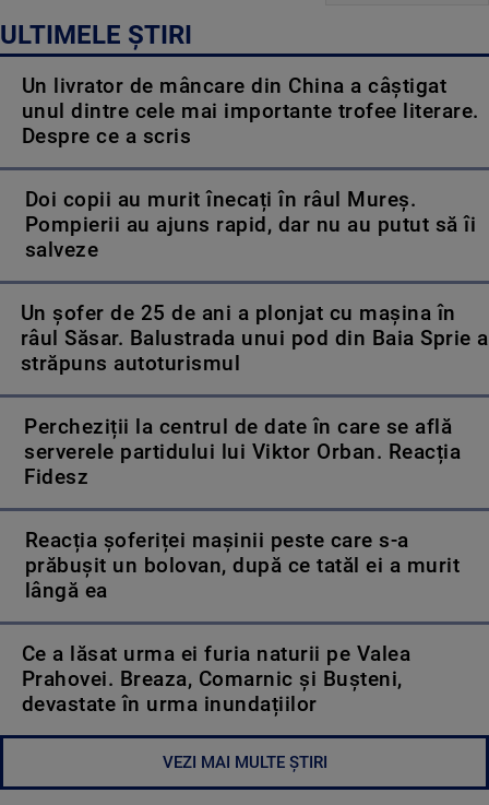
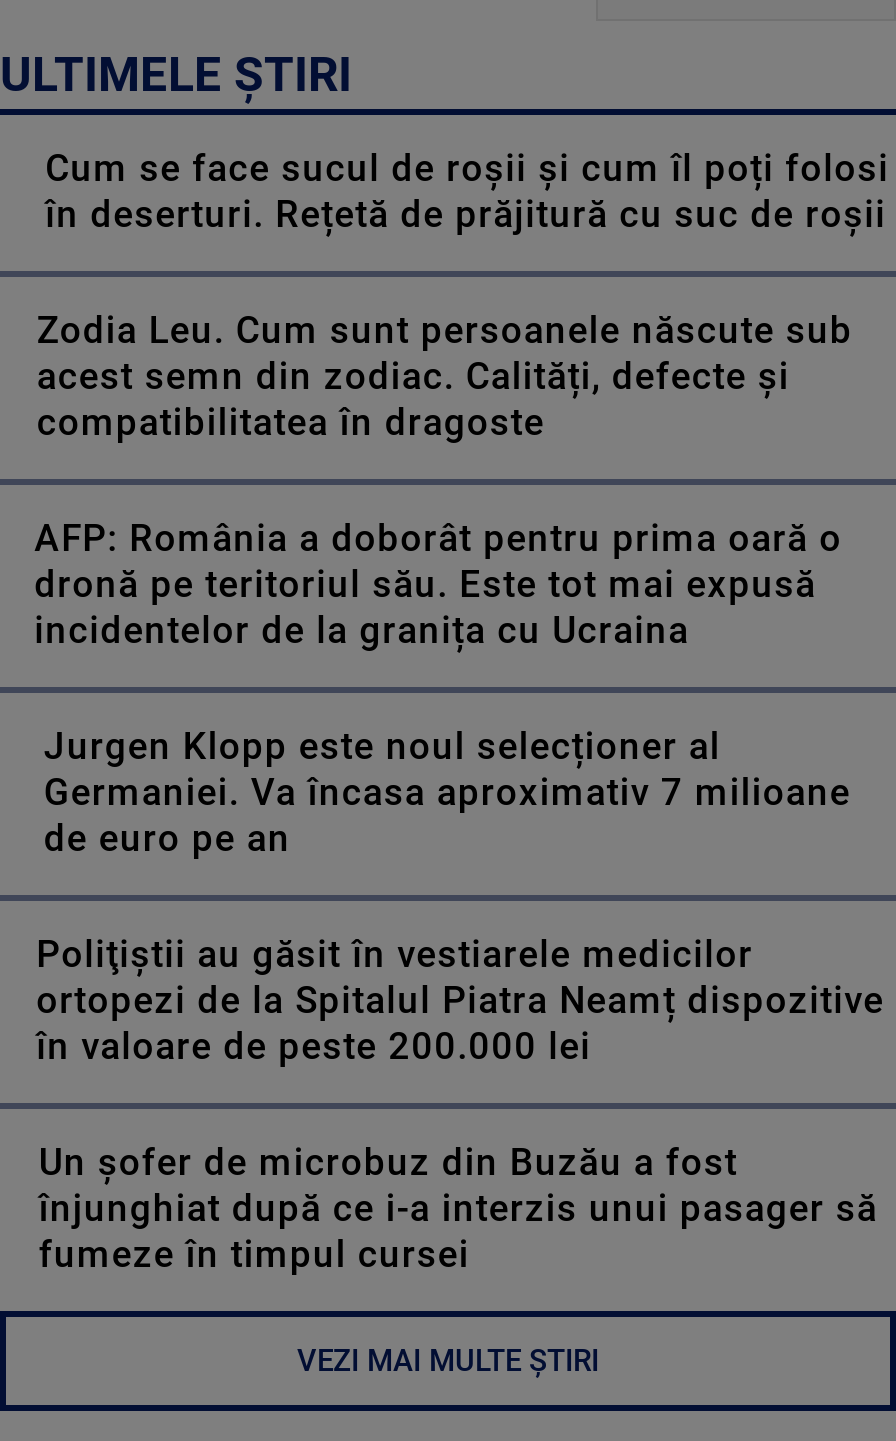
- Un livrator de mâncare din China a câștigat
- unul dintre cele mai importante trofee literare.
- Despre ce a scris
+ Cum se face sucul de roșii și cum îl poți folosi
+ în deserturi. Rețetă de prăjitură cu suc de roșii

- Doi copii au murit înecați în râul Mureș.
- Pompierii au ajuns rapid, dar nu au putut să îi
- salveze
+ Zodia Leu. Cum sunt persoanele născute sub
+ acest semn din zodiac. Calități, defecte și
+ compatibilitatea în dragoste

- Un șofer de 25 de ani a plonjat cu mașina în
- râul Săsar. Balustrada unui pod din Baia Sprie a
- străpuns autoturismul
+ AFP: România a doborât pentru prima oară o
+ dronă pe teritoriul său. Este tot mai expusă
+ incidentelor de la granița cu Ucraina

- Percheziții la centrul de date în care se află
- serverele partidului lui Viktor Orban. Reacția
- Fidesz
+ Jurgen Klopp este noul selecționer al
+ Germaniei. Va încasa aproximativ 7 milioane
+ de euro pe an

- Reacția șoferiței mașinii peste care s-a
- prăbușit un bolovan, după ce tatăl ei a murit
- lângă ea
+ Poliţiştii au găsit în vestiarele medicilor
+ ortopezi de la Spitalul Piatra Neamț dispozitive
+ în valoare de peste 200.000 lei

- Ce a lăsat urma ei furia naturii pe Valea
- Prahovei. Breaza, Comarnic și Bușteni,
- devastate în urma inundațiilor
+ Un șofer de microbuz din Buzău a fost
+ înjunghiat după ce i-a interzis unui pasager să
+ fumeze în timpul cursei
